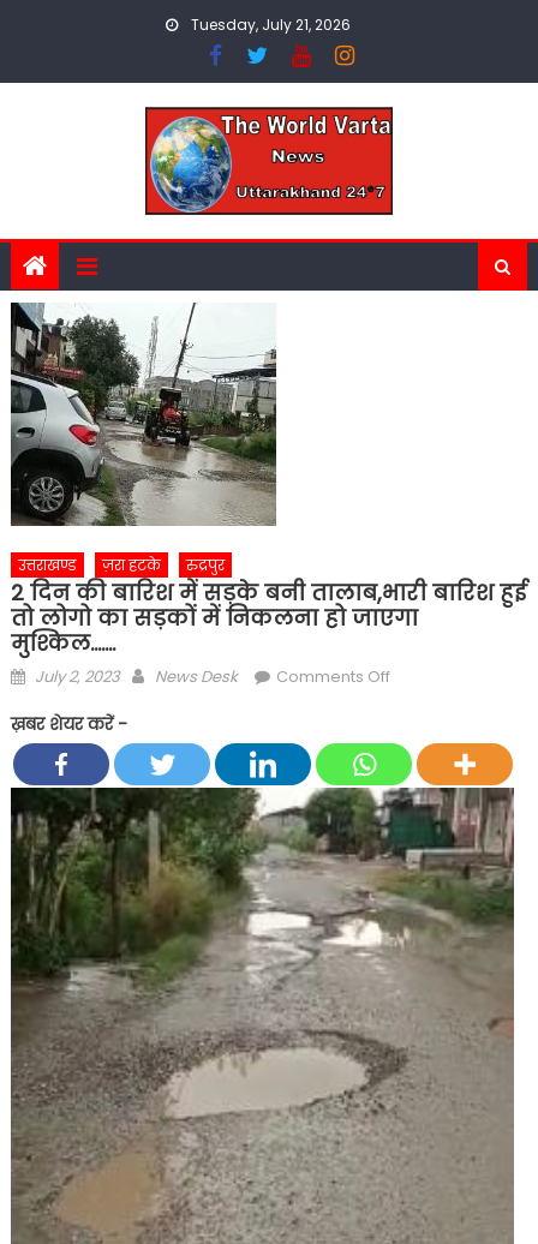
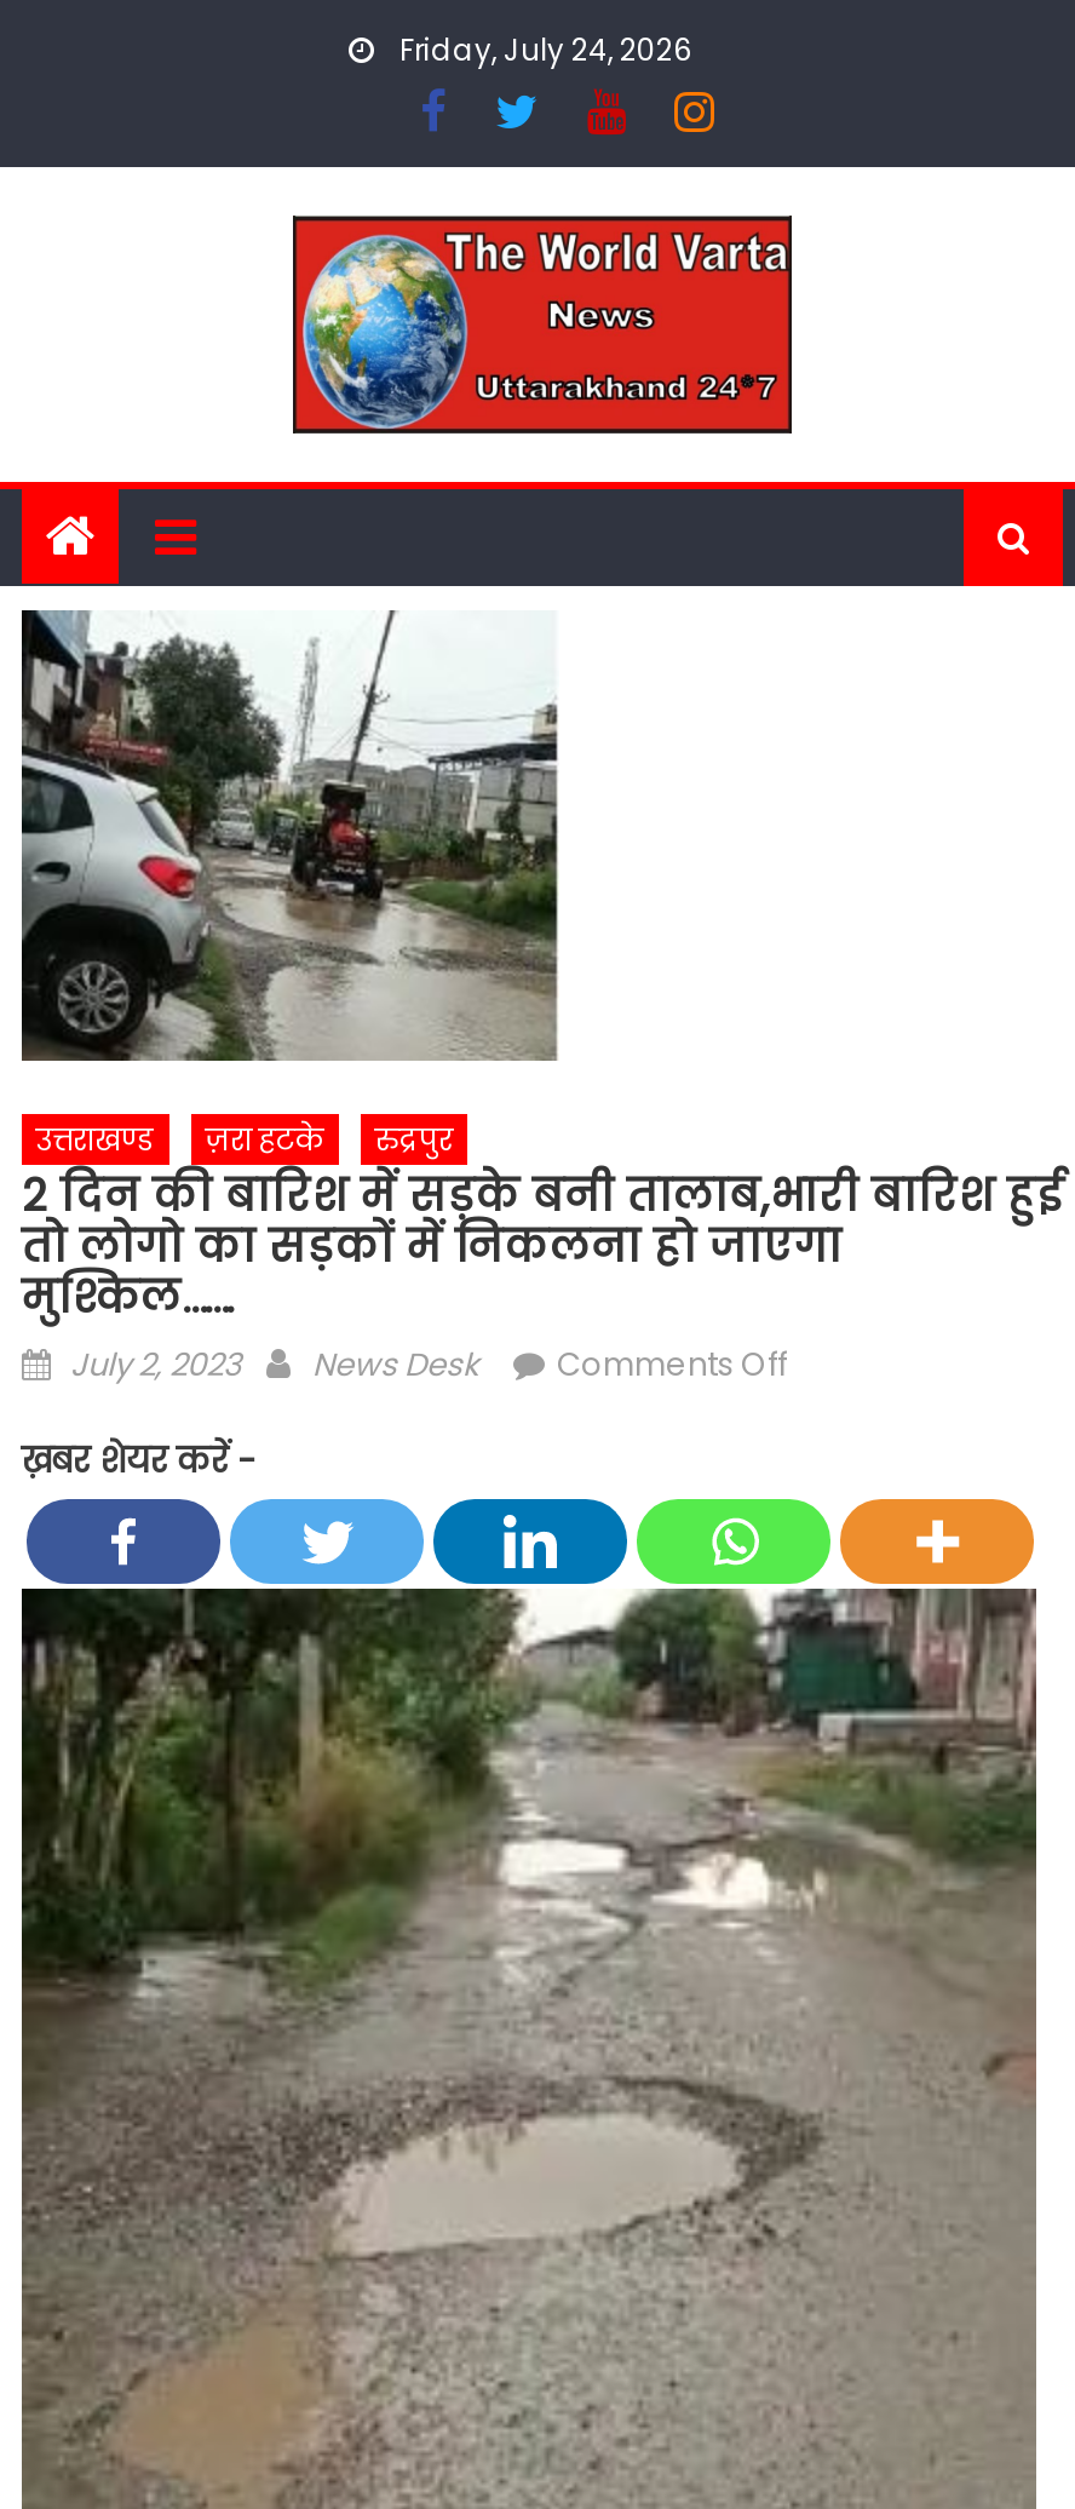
- Tuesday, July 21, 2026
+ Friday, July 24, 2026
